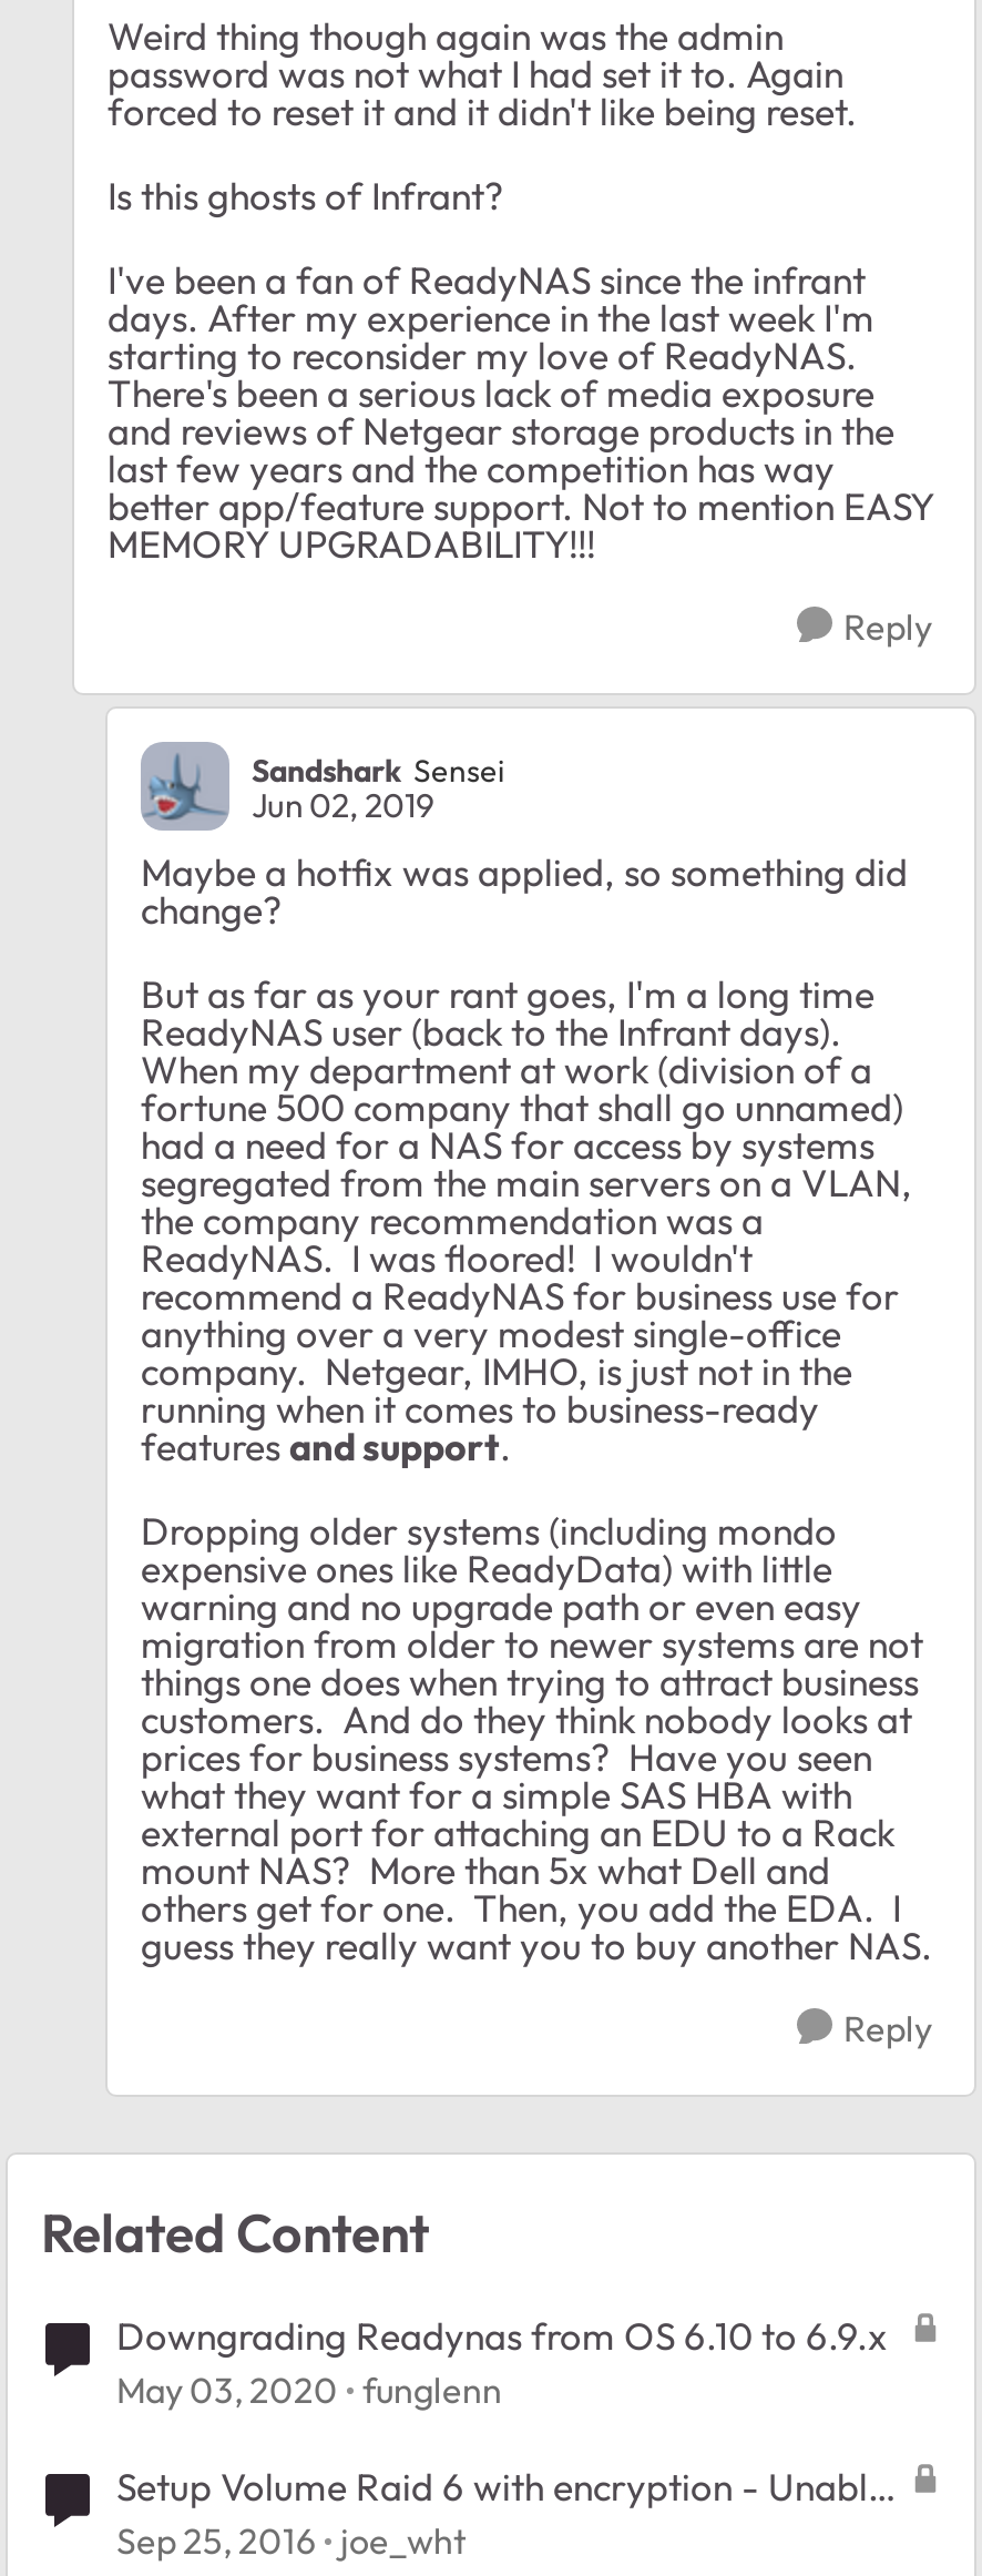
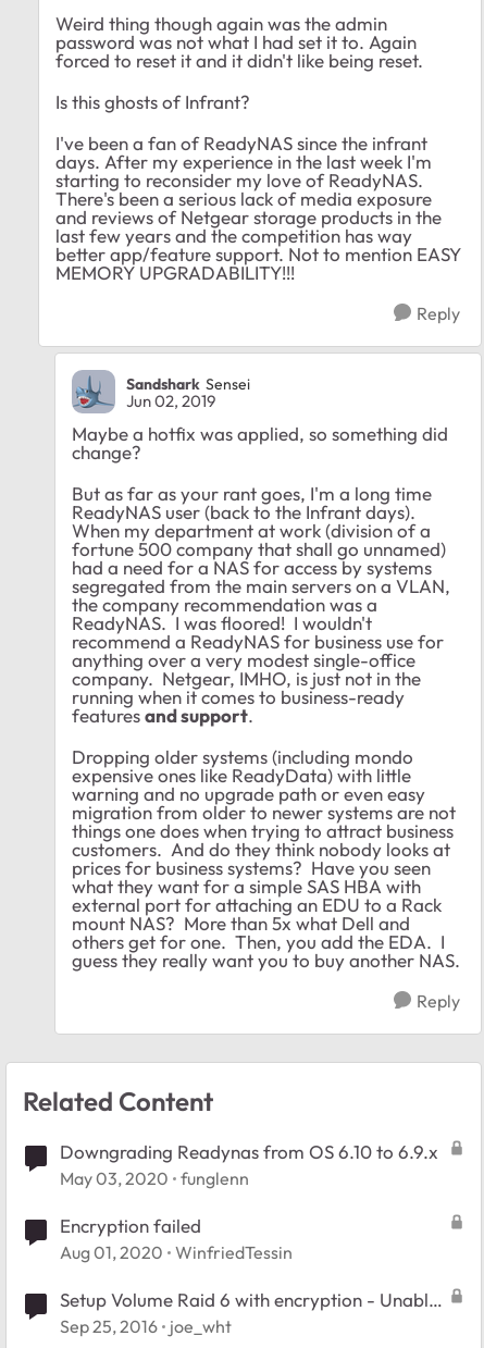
+ Encryption failed
+ Aug 01, 2020 WinfriedTessin
